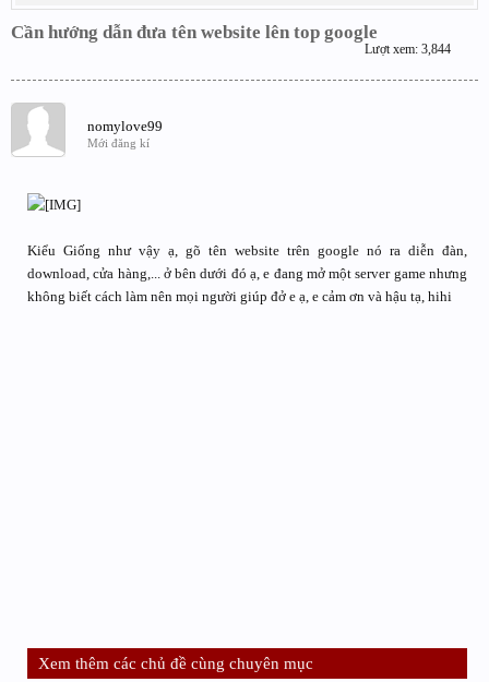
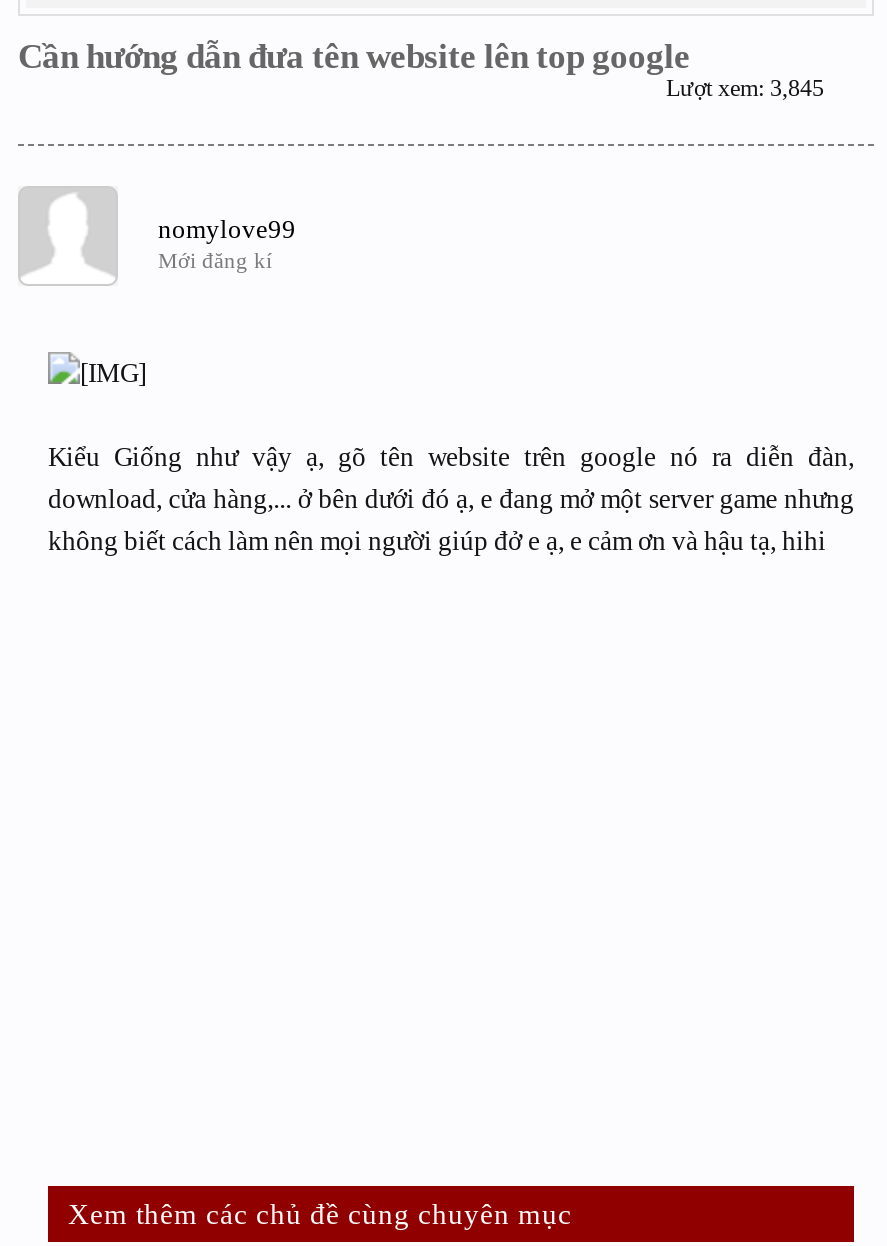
- Lượt xem: 3,844
+ Lượt xem: 3,845
